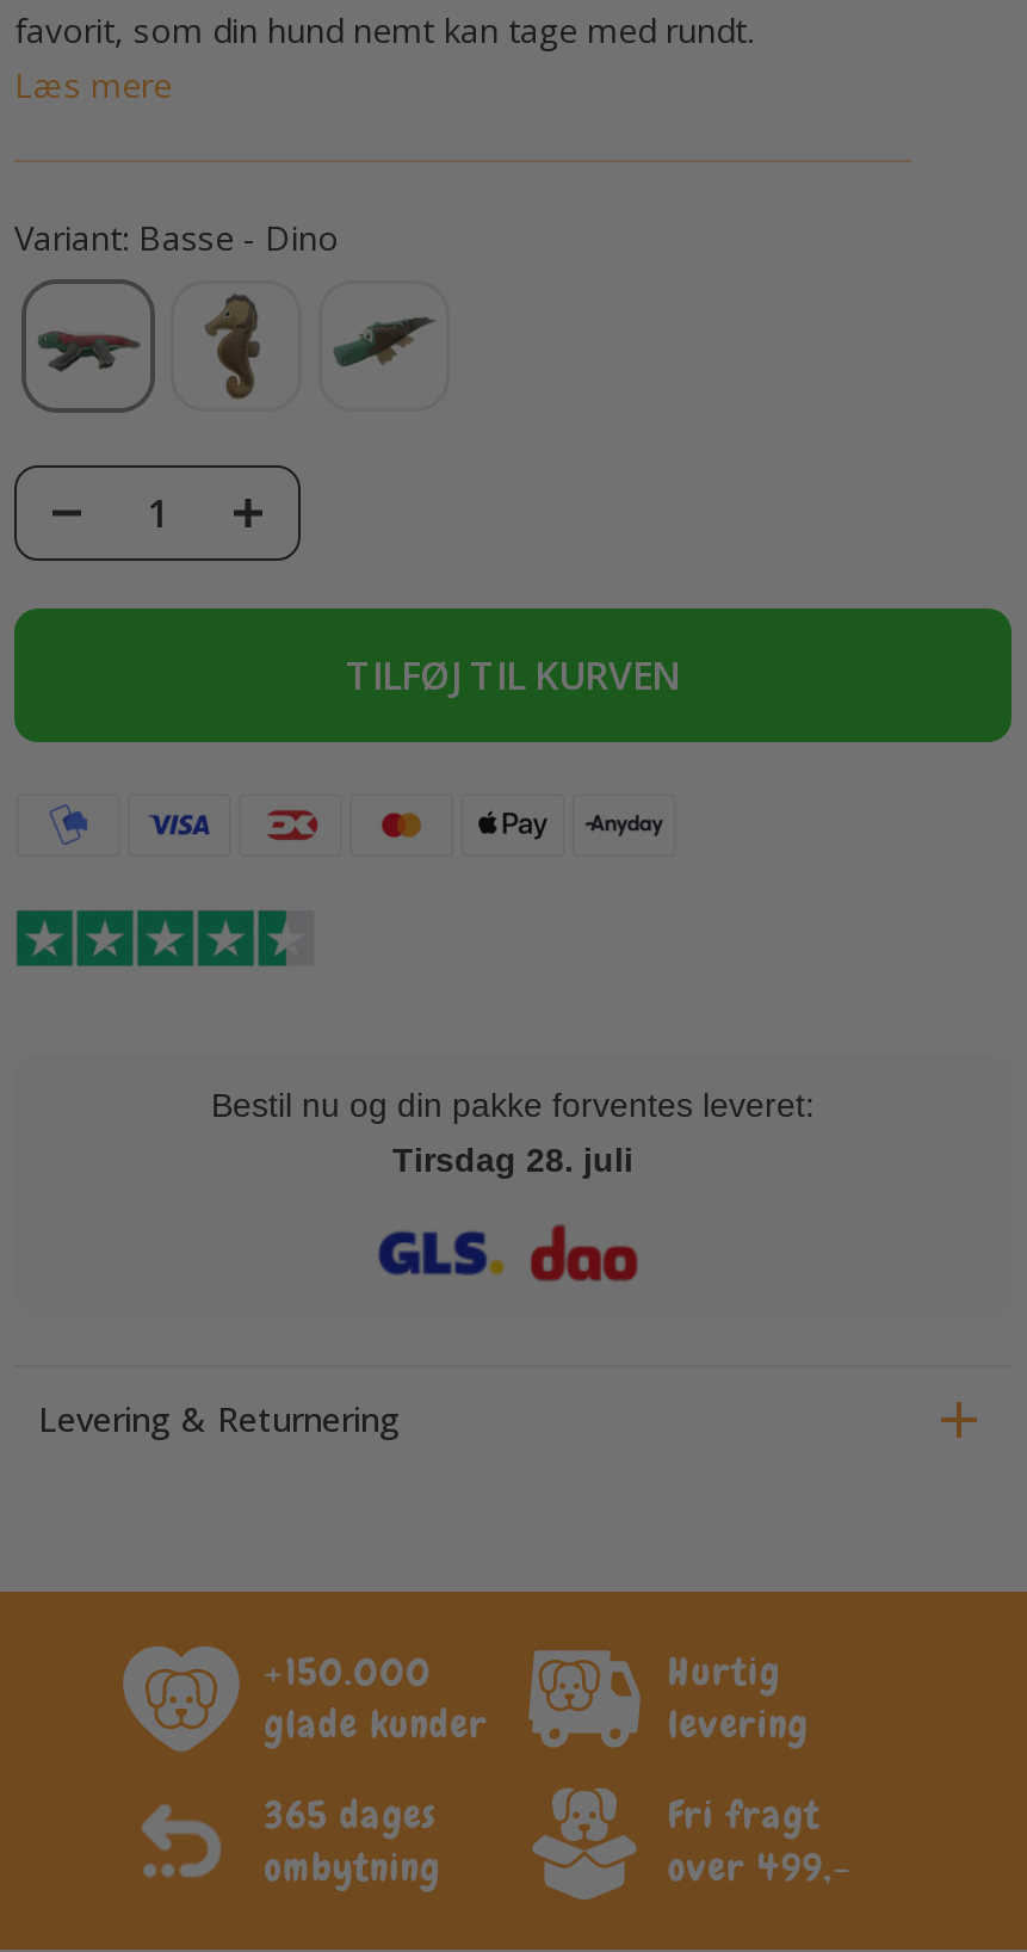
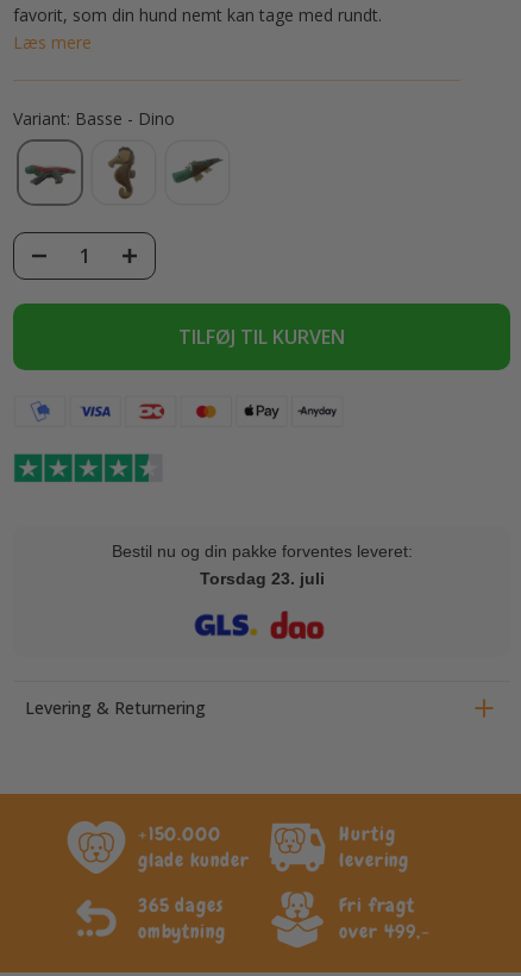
- Tirsdag 28. juli
+ Torsdag 23. juli
